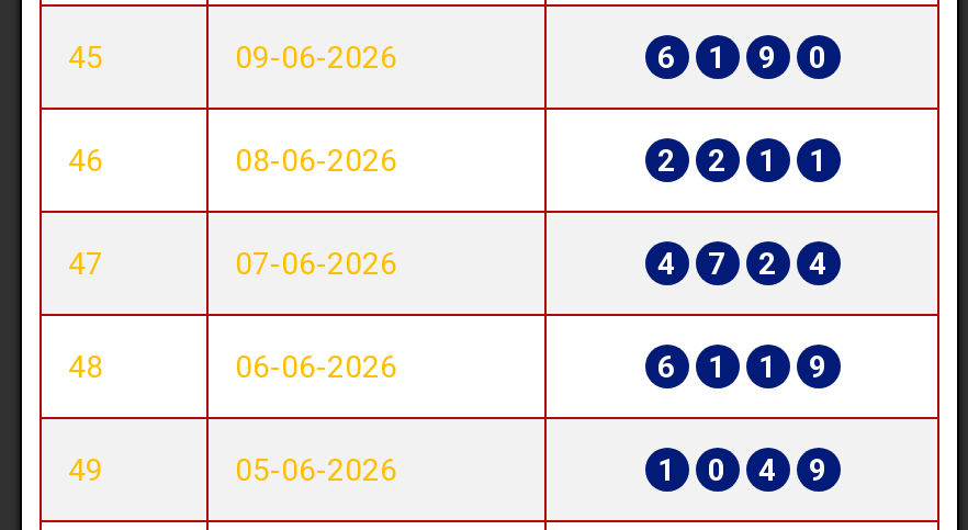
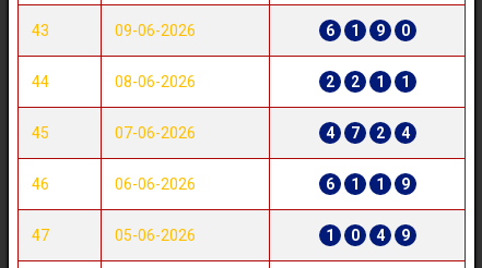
- 45
+ 43

- 46
+ 44

- 47
+ 45

- 48
+ 46

- 49
+ 47
